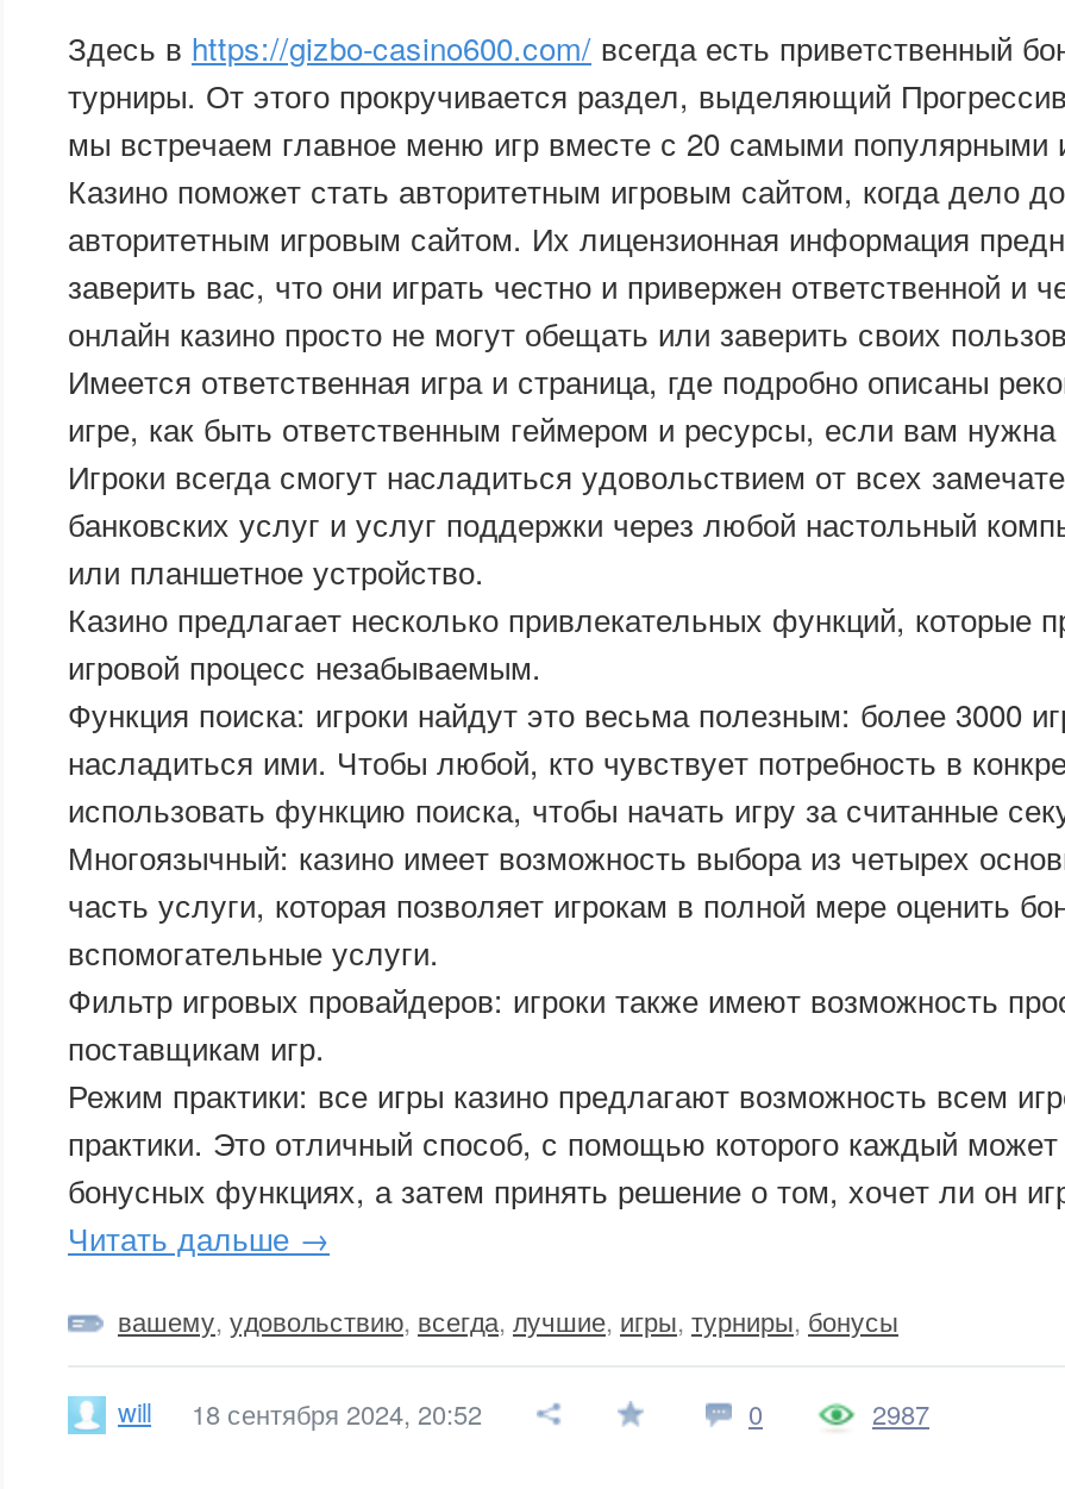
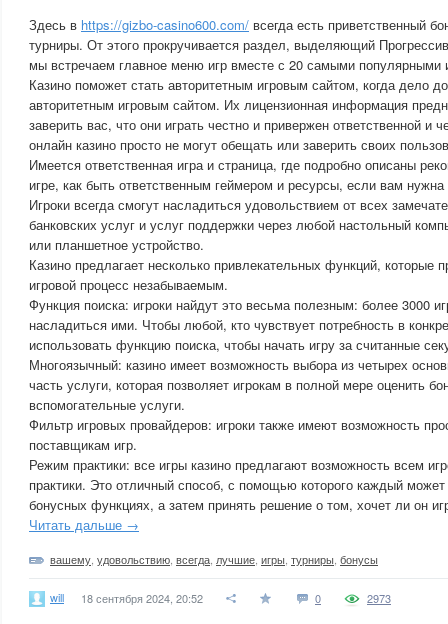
- 2987
+ 2973
